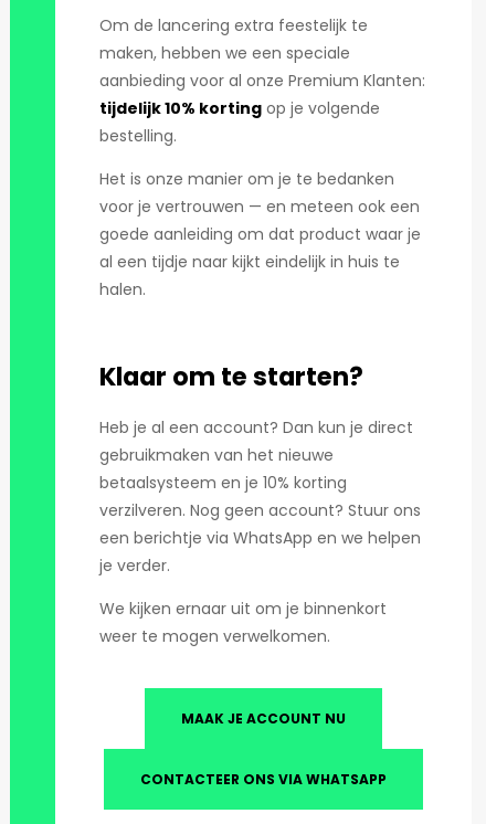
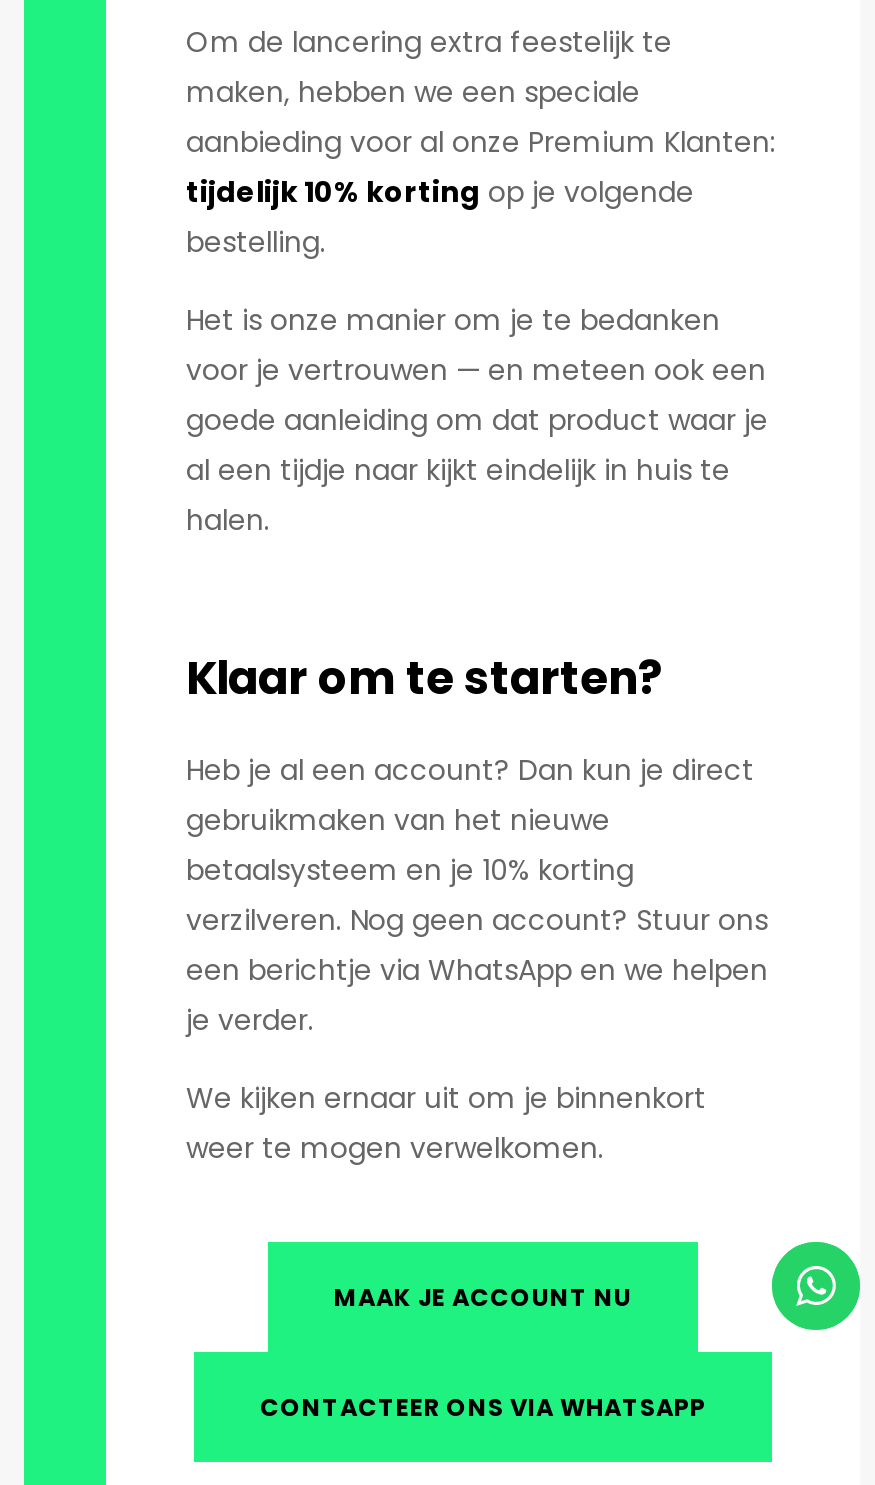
+ [image]
